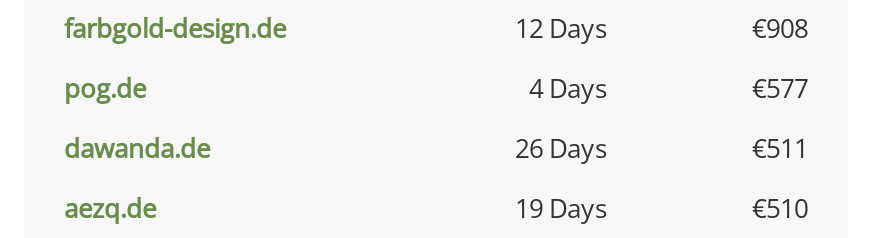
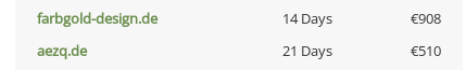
- 12 Days
+ 14 Days

- pog.de
- 4 Days
- €577
- dawanda.de
- 26 Days
- €511

- 19 Days
+ 21 Days
